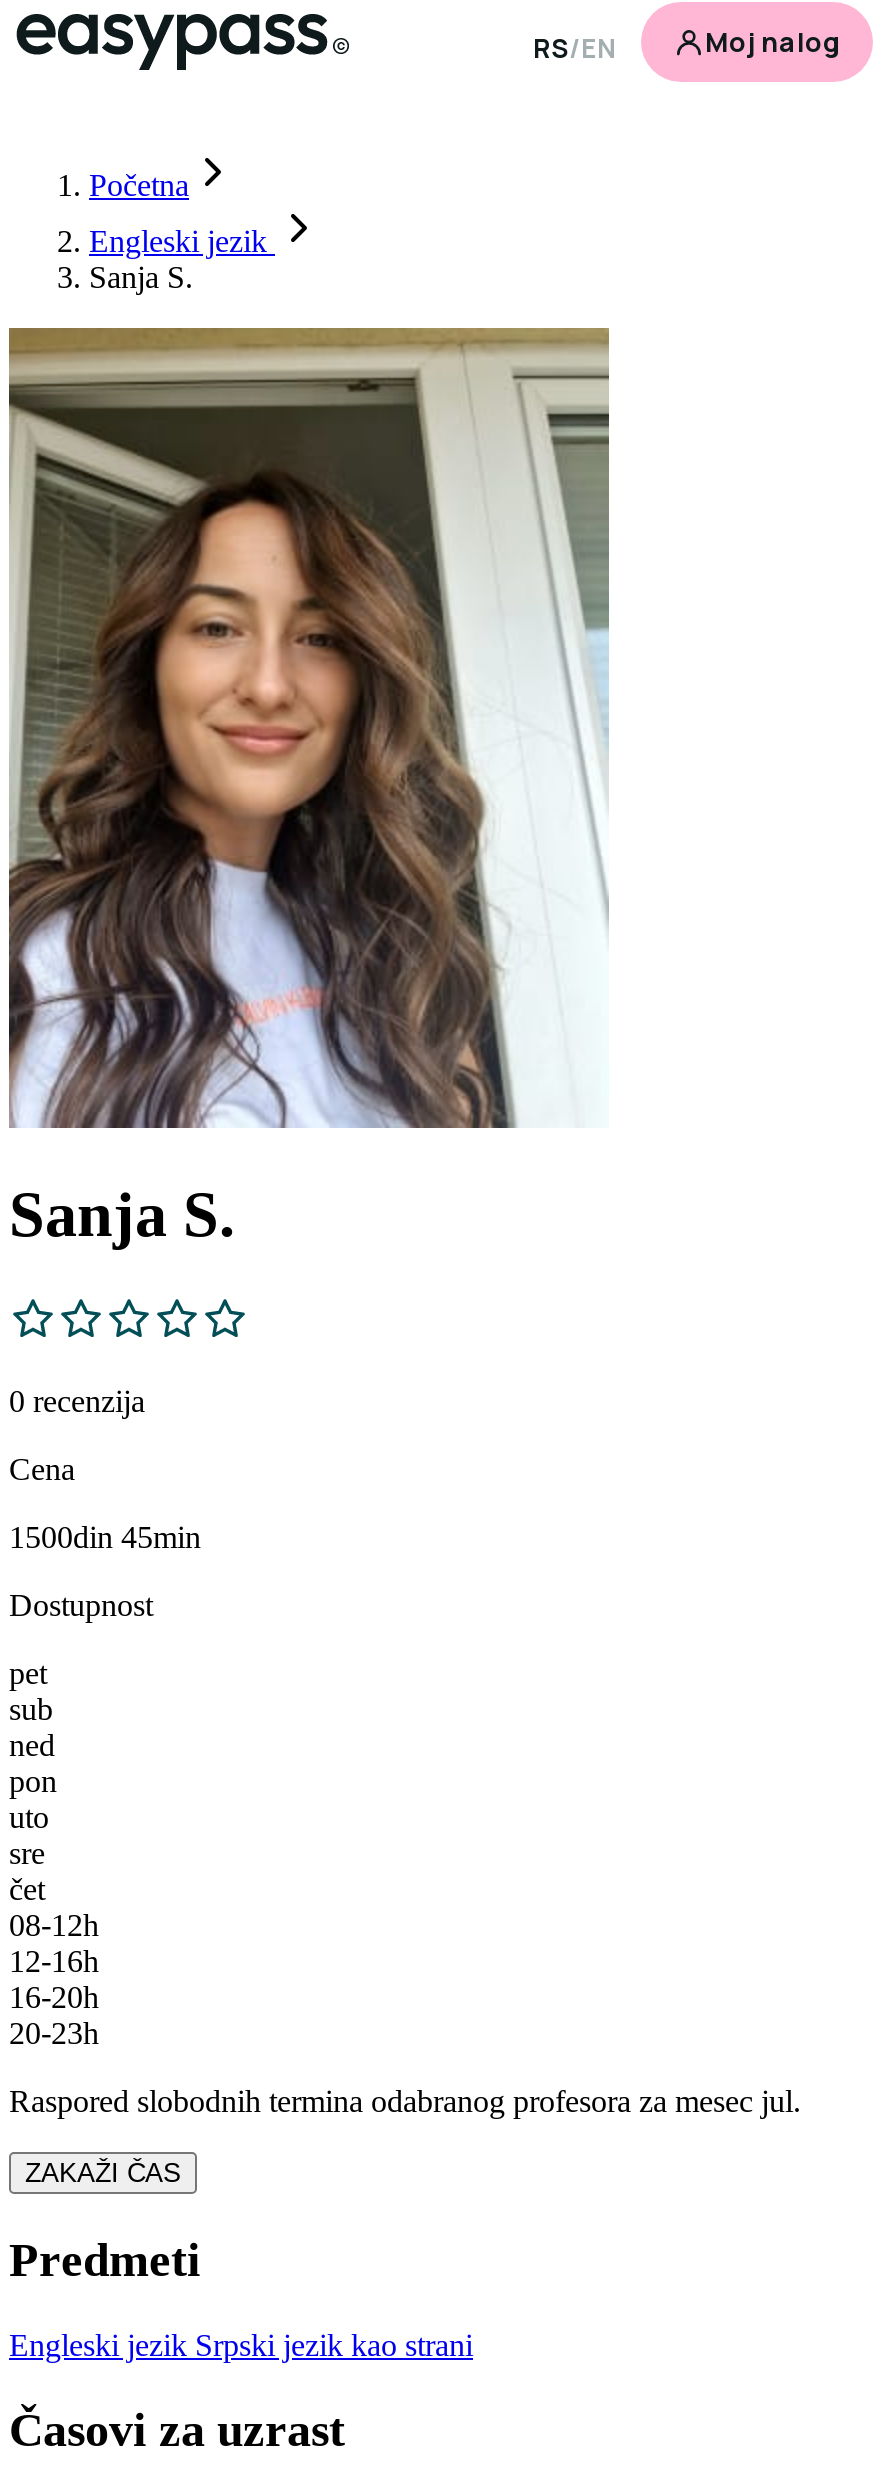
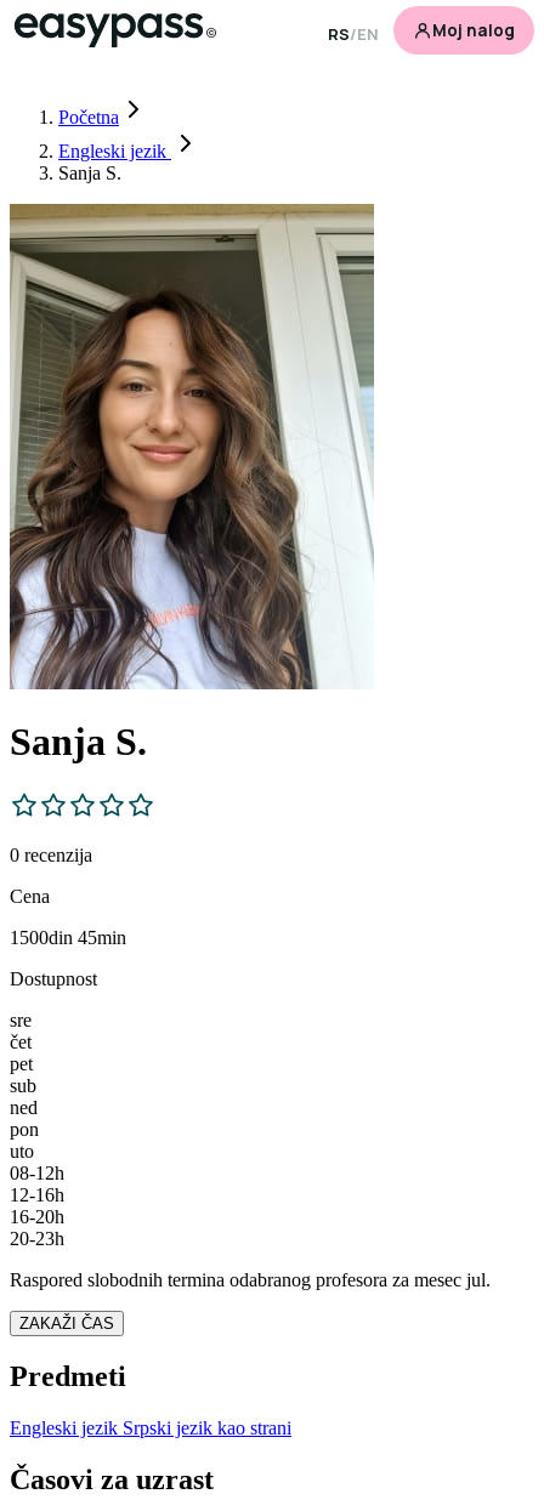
moved down: pet | sub | ned | pon | uto

moved up: sre | čet
